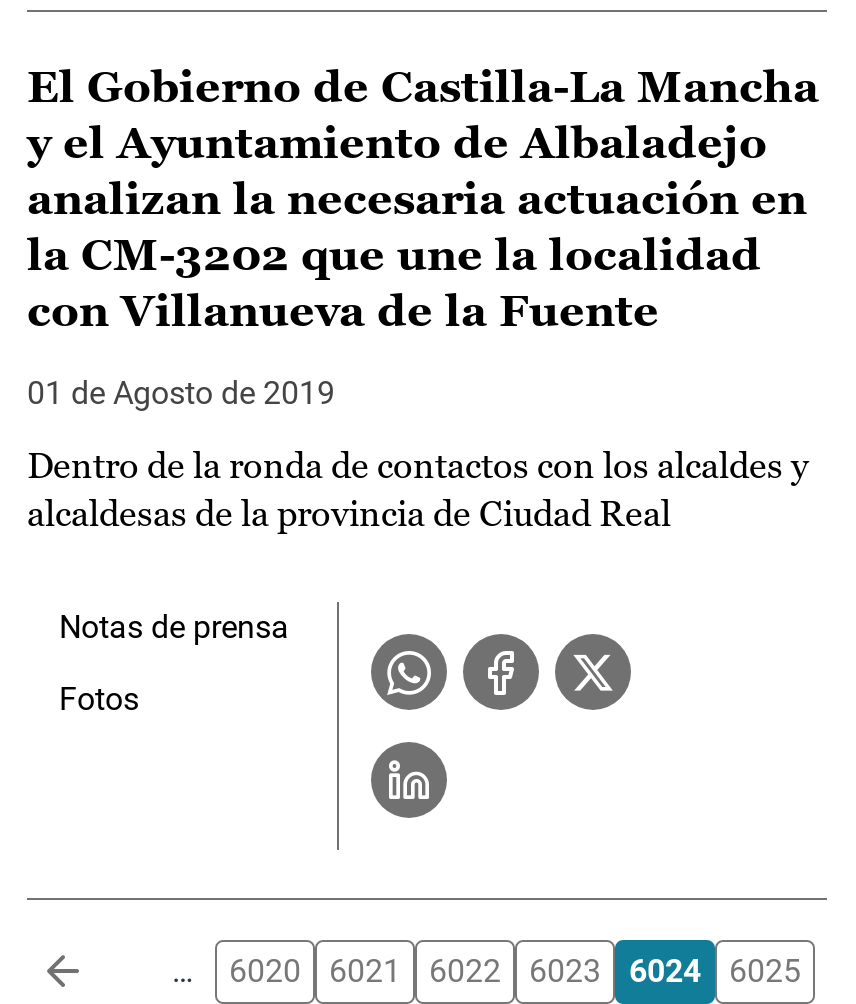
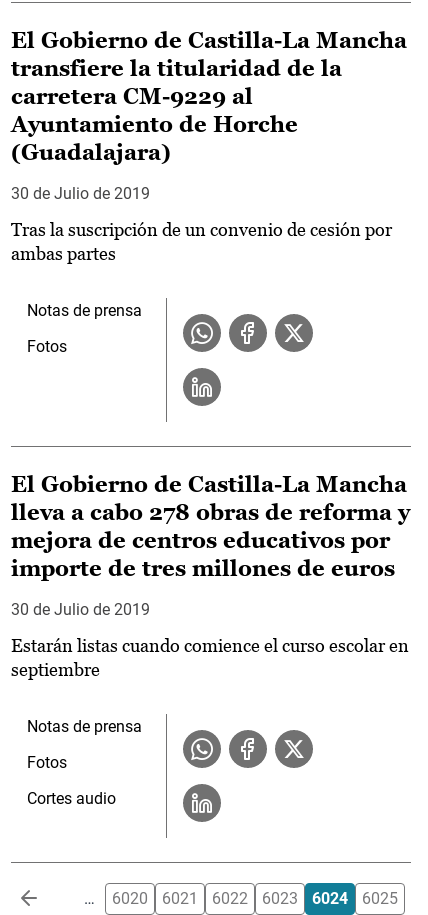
- y el Ayuntamiento de Albaladejo
- analizan la necesaria actuación en
- la CM-3202 que une la localidad
- con Villanueva de la Fuente
+ transfiere la titularidad de la
+ carretera CM-9229 al
+ Ayuntamiento de Horche
+ (Guadalajara)

- 01 de Agosto de 2019
+ 30 de Julio de 2019

- Dentro de la ronda de contactos con los alcaldes y
- alcaldesas de la provincia de Ciudad Real
+ Tras la suscripción de un convenio de cesión por
+ ambas partes

+ El Gobierno de Castilla-La Mancha
+ lleva a cabo 278 obras de reforma y
+ mejora de centros educativos por
+ importe de tres millones de euros
+ 30 de Julio de 2019
+ Estarán listas cuando comience el curso escolar en
+ septiembre
+ Notas de prensa
+ Fotos
+ Cortes audio
